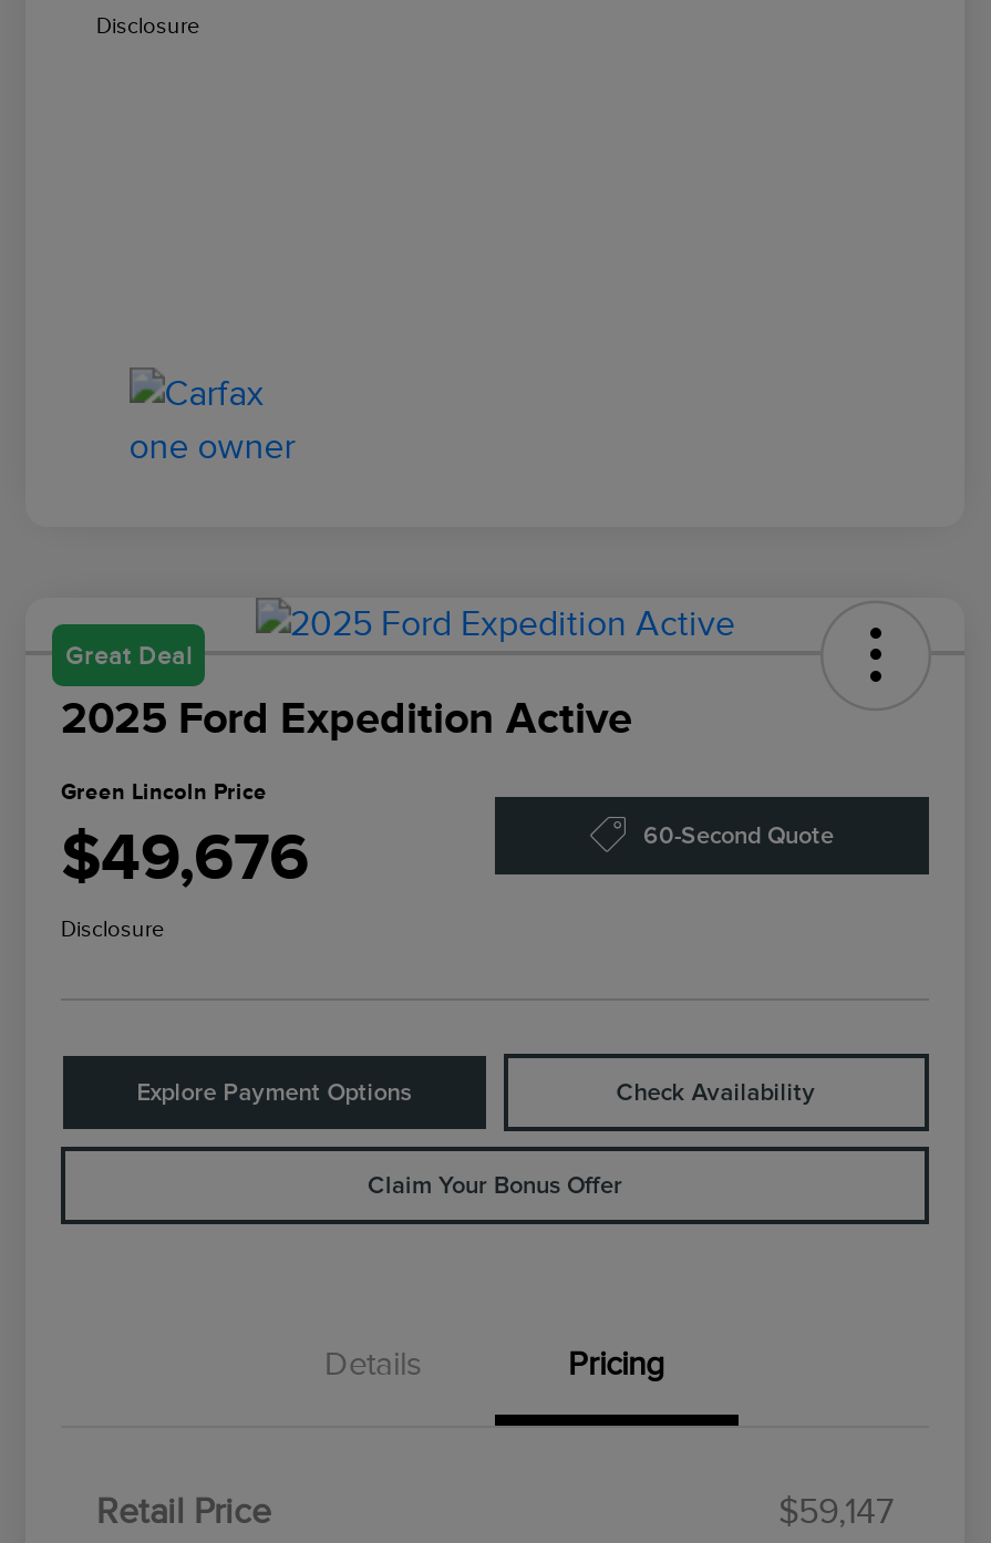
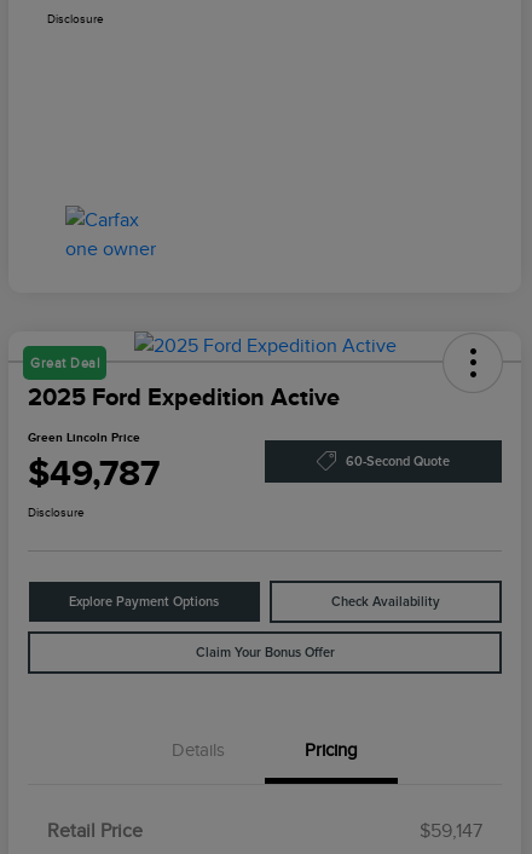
- $49,676
+ $49,787
